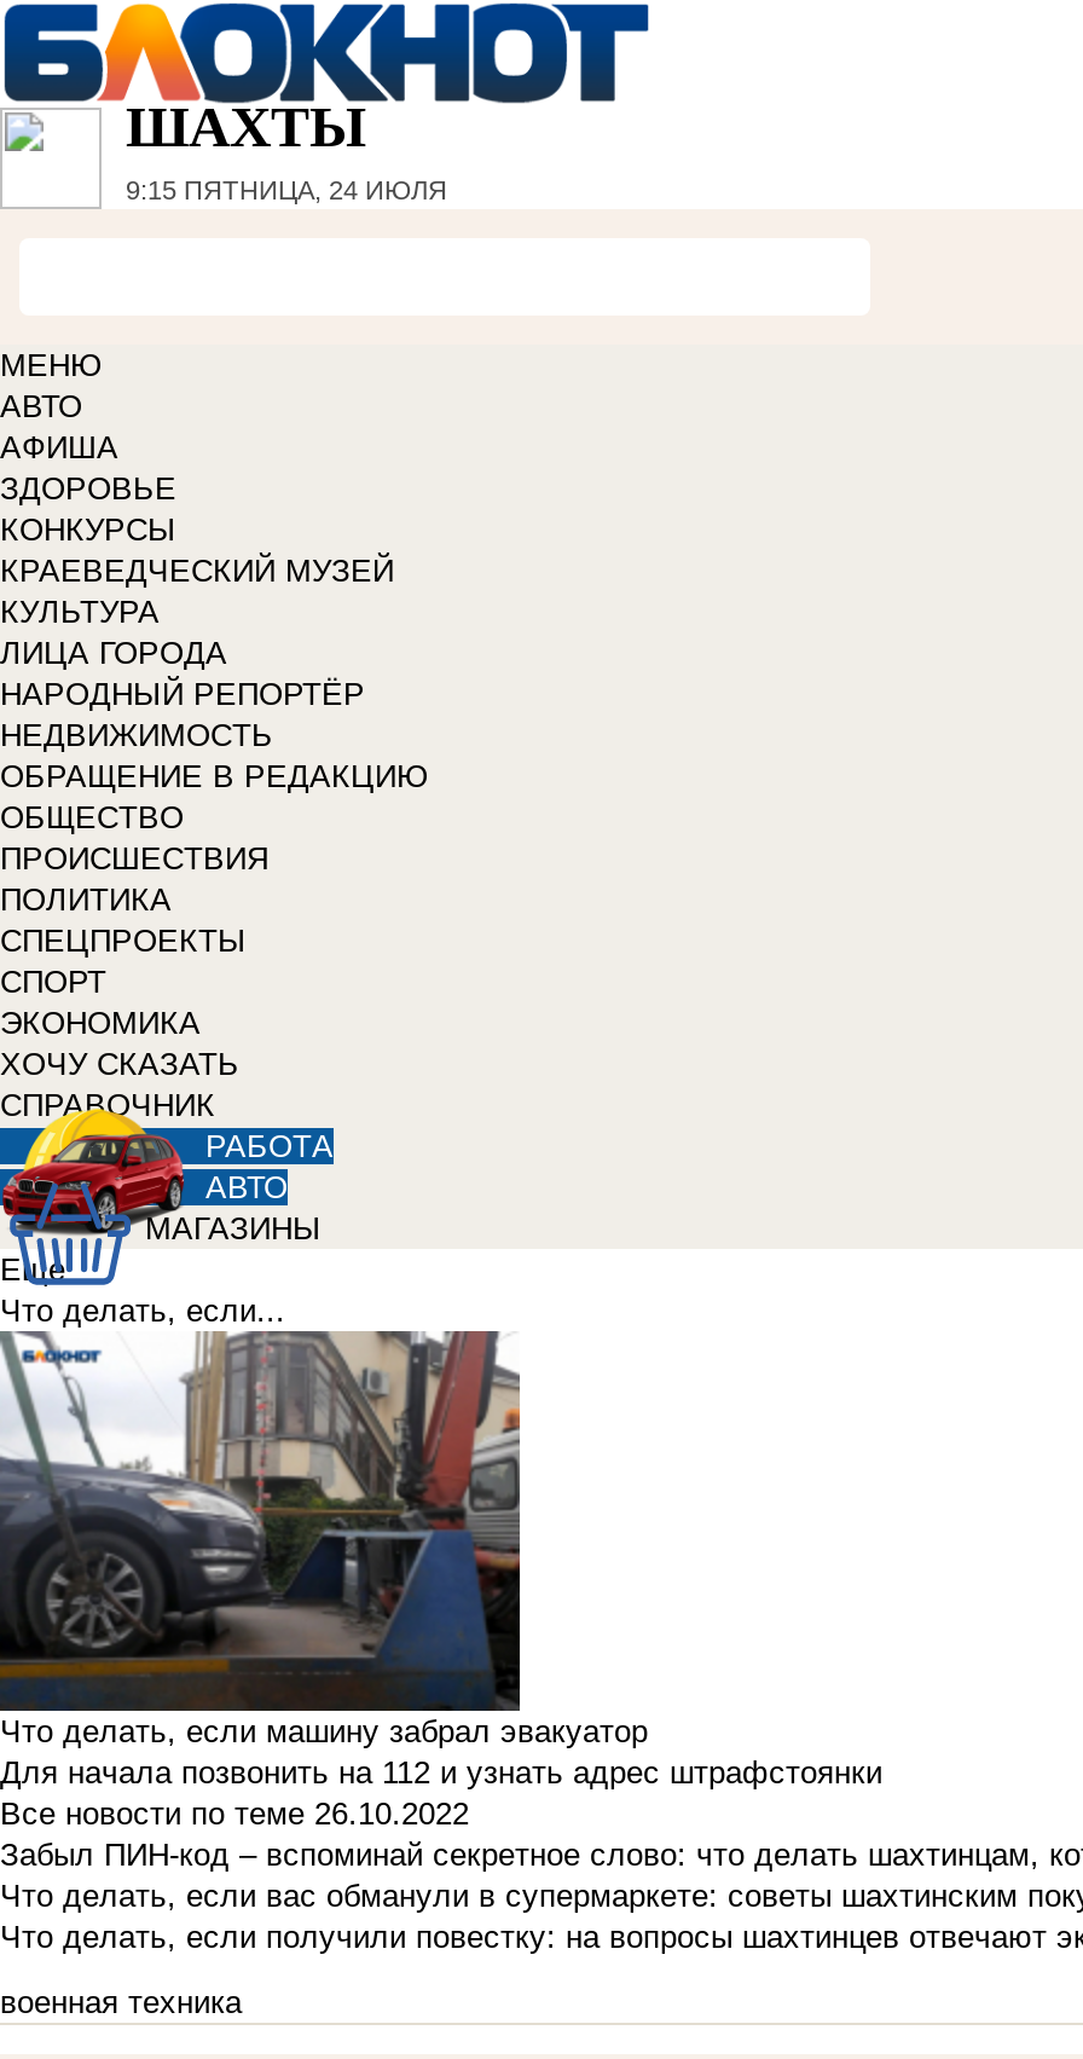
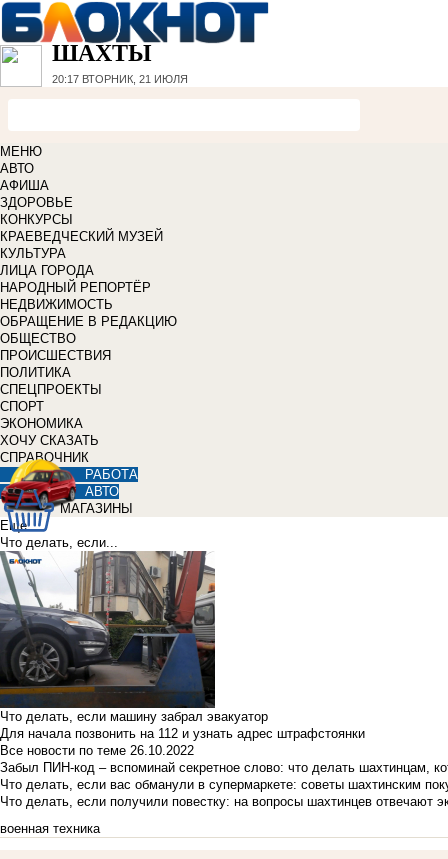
- 9:15 ПЯТНИЦА, 24 ИЮЛЯ
+ 20:17 ВТОРНИК, 21 ИЮЛЯ
